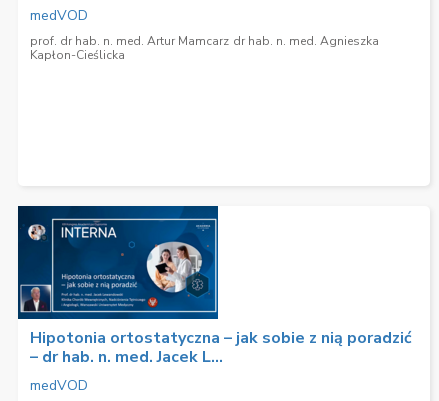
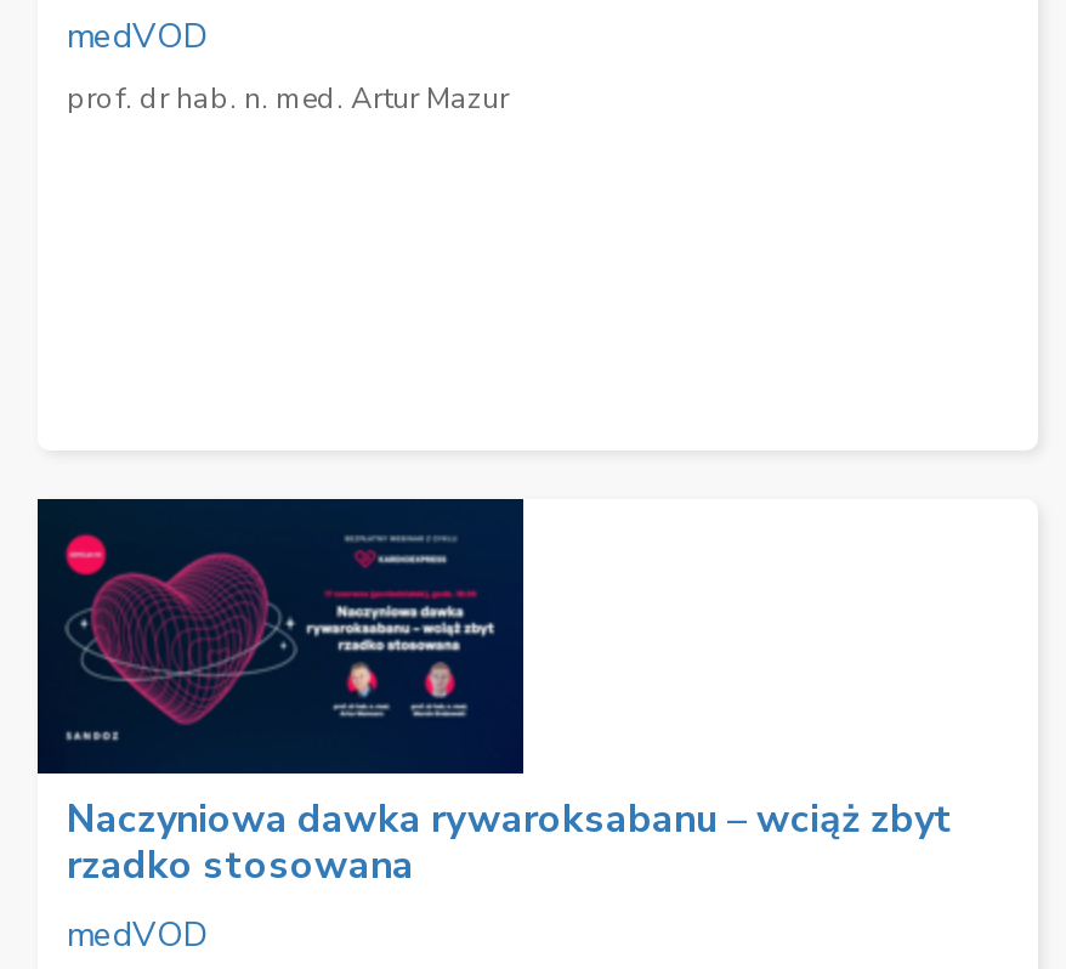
- prof. dr hab. n. med. Artur Mamcarz dr hab. n. med. Agnieszka
- Kapłon-Cieślicka
+ prof. dr hab. n. med. Artur Mazur

- [image]
- Hipotonia ortostatyczna – jak sobie z nią poradzić
- – dr hab. n. med. Jacek L...
+ [image]
+ Naczyniowa dawka rywaroksabanu – wciąż zbyt
+ rzadko stosowana
